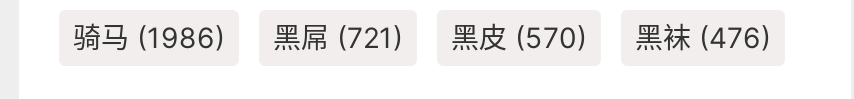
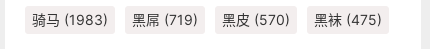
- 骑马(1986)
+ 骑马(1983)

- 黑屌(721)
+ 黑屌(719)

- 黑袜(476)
+ 黑袜(475)
